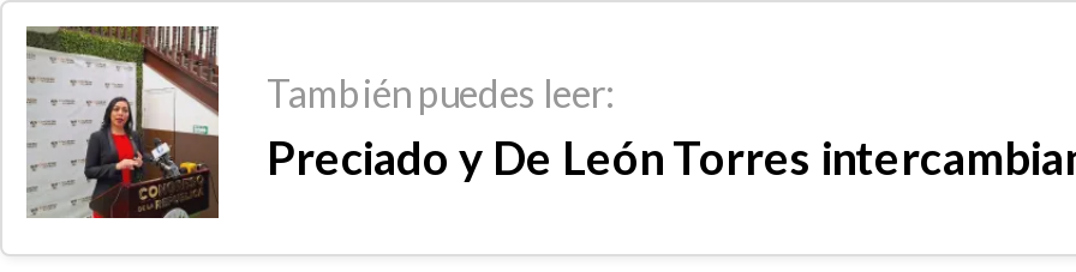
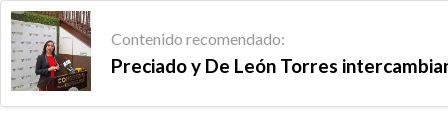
- También puedes leer:
+ Contenido recomendado:
